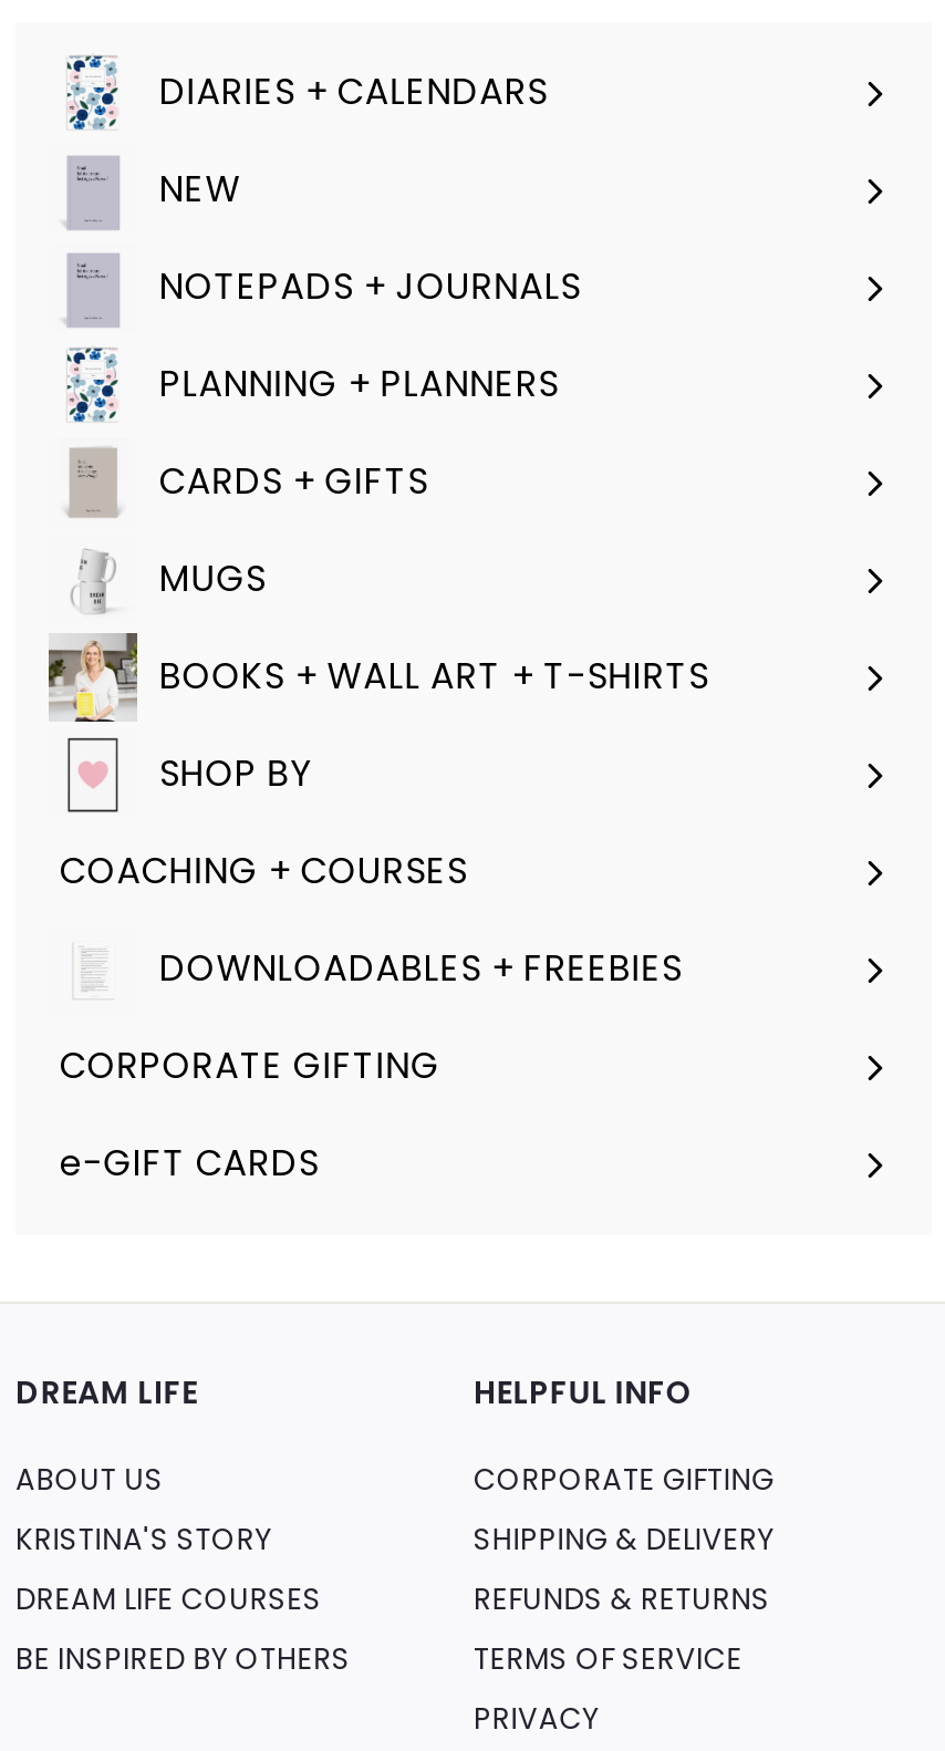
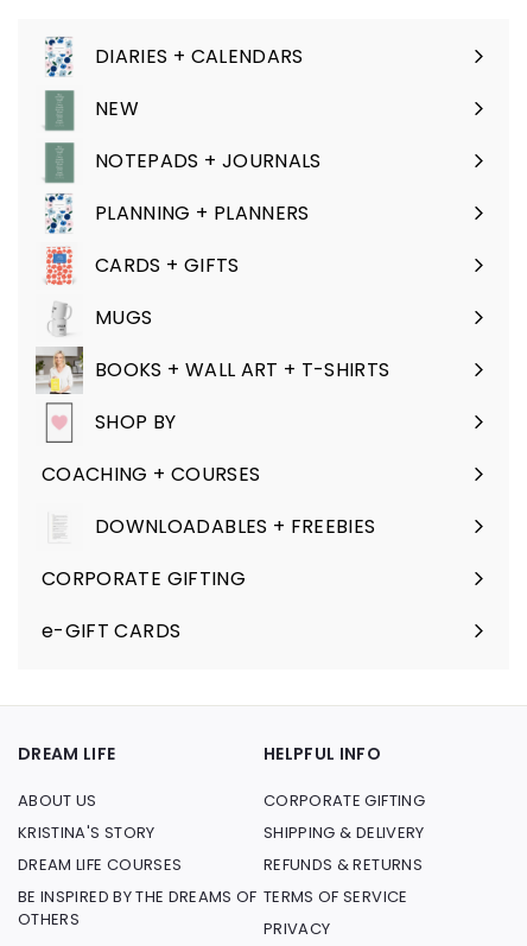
- BE INSPIRED BY OTHERS
+ BE INSPIRED BY THE DREAMS OF
+ OTHERS
